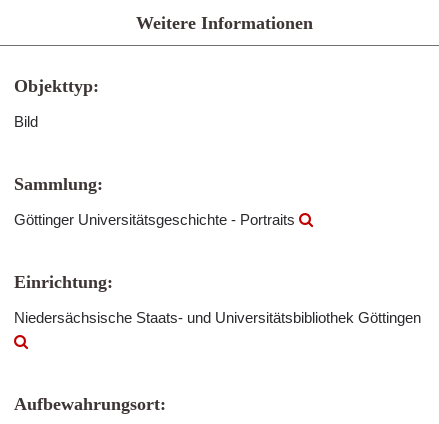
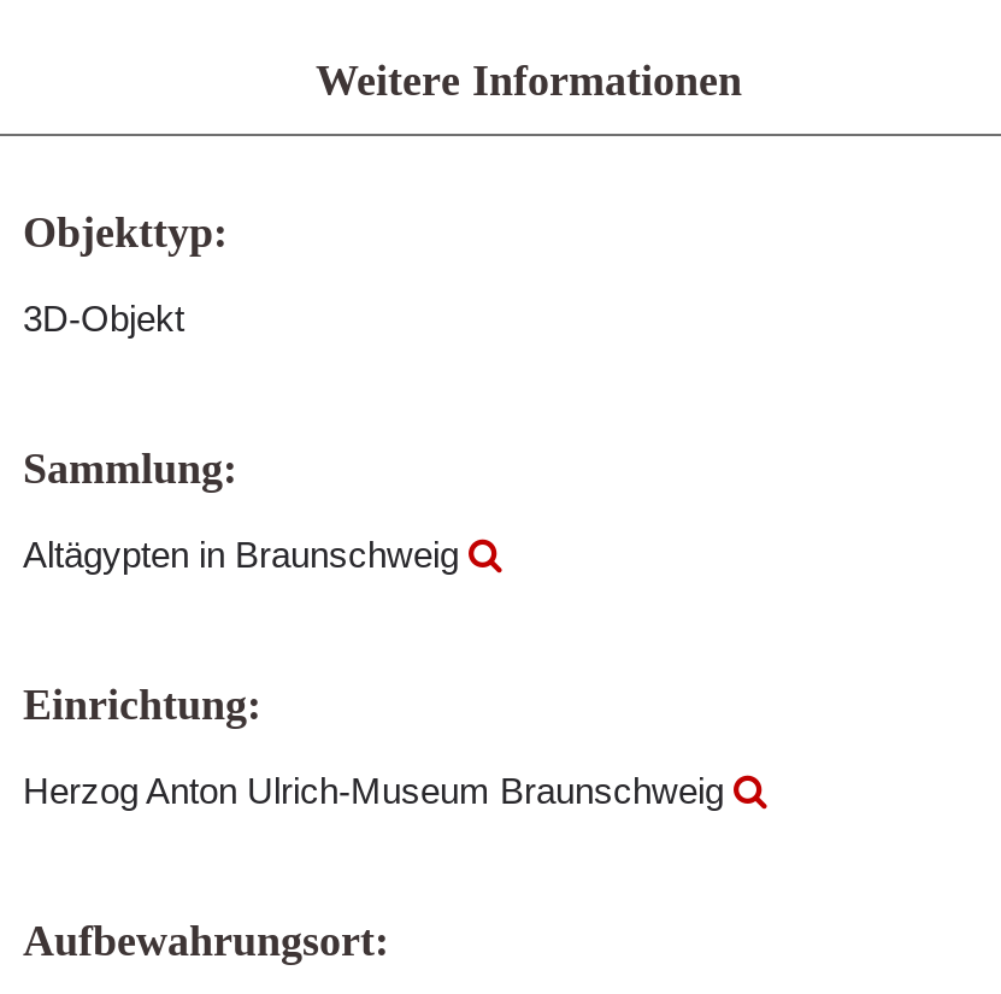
- Bild
+ 3D-Objekt

- Göttinger Universitätsgeschichte - Portraits
+ Altägypten in Braunschweig

- Niedersächsische Staats- und Universitätsbibliothek Göttingen
+ Herzog Anton Ulrich-Museum Braunschweig
